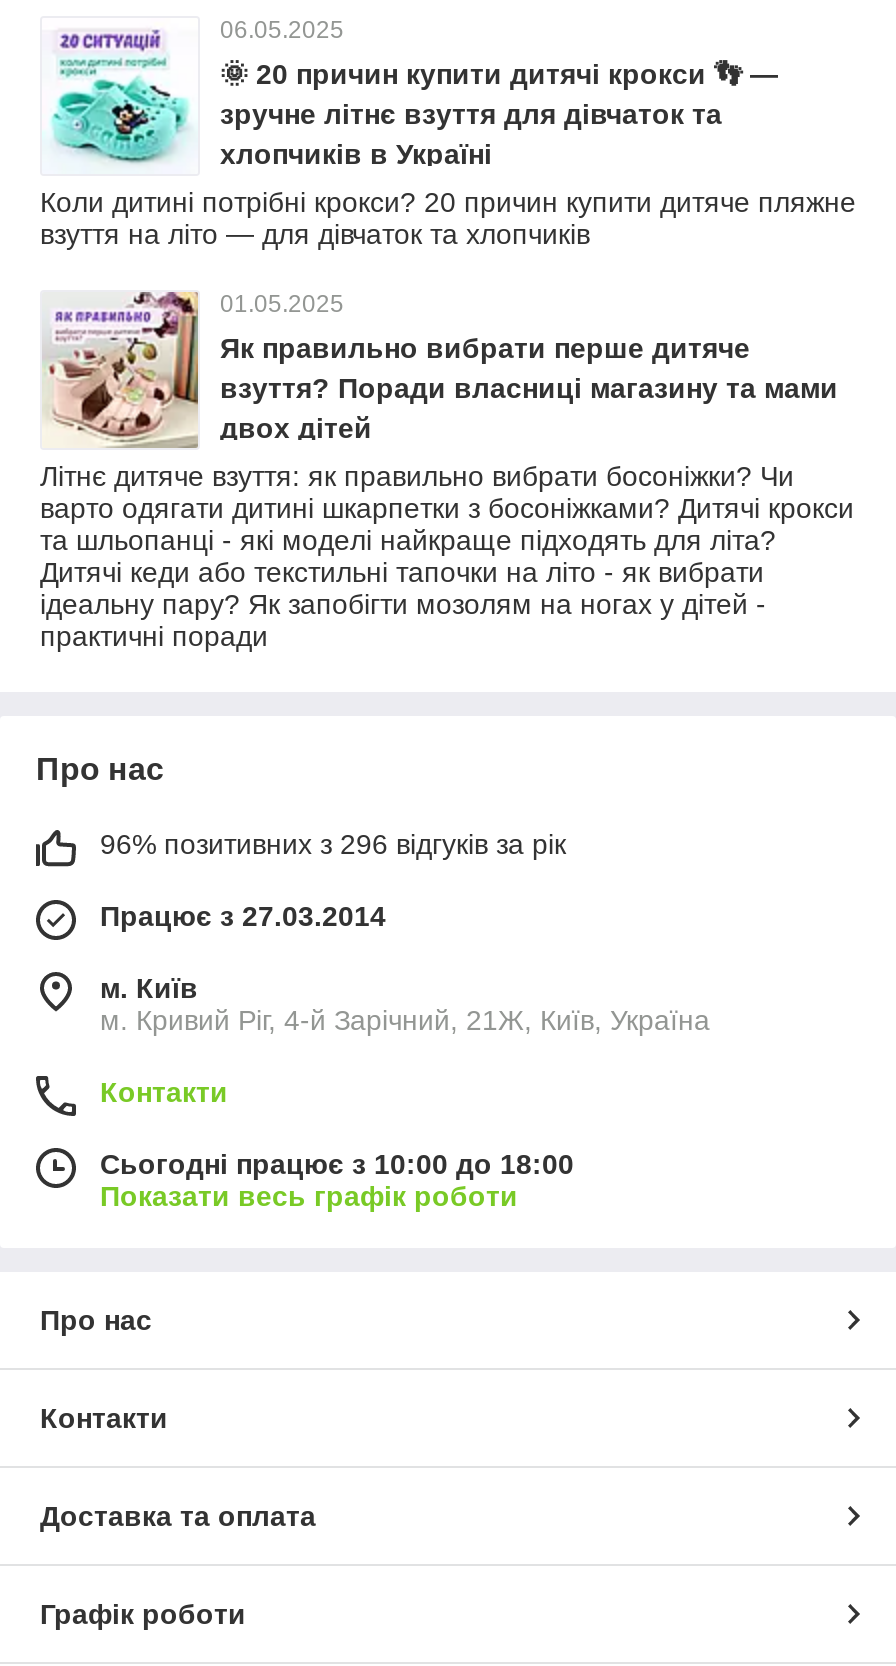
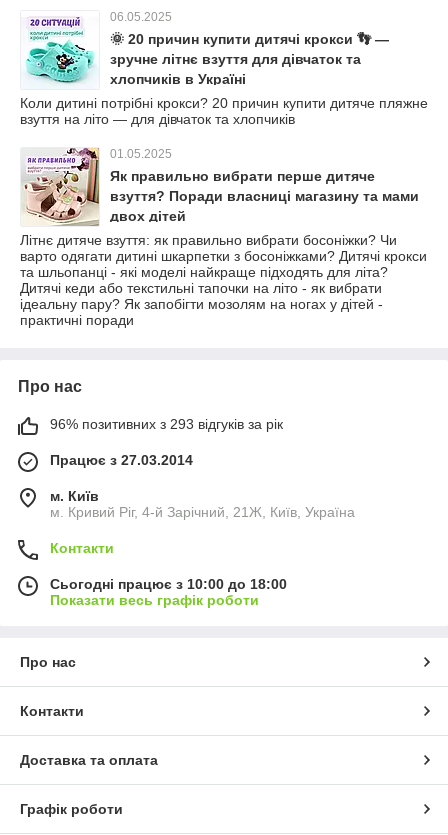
- 96% позитивних з 296 відгуків за рік
+ 96% позитивних з 293 відгуків за рік
